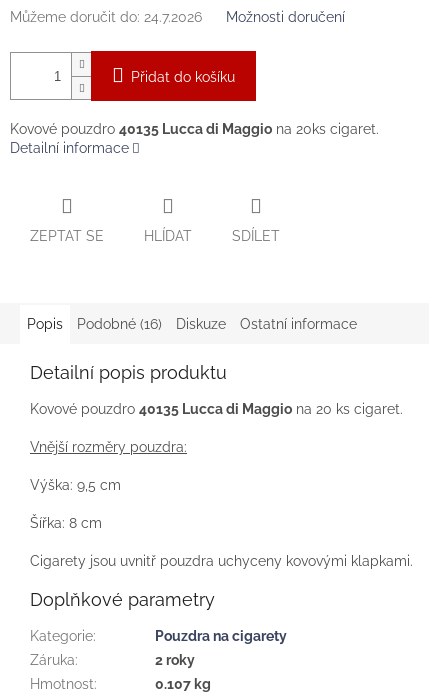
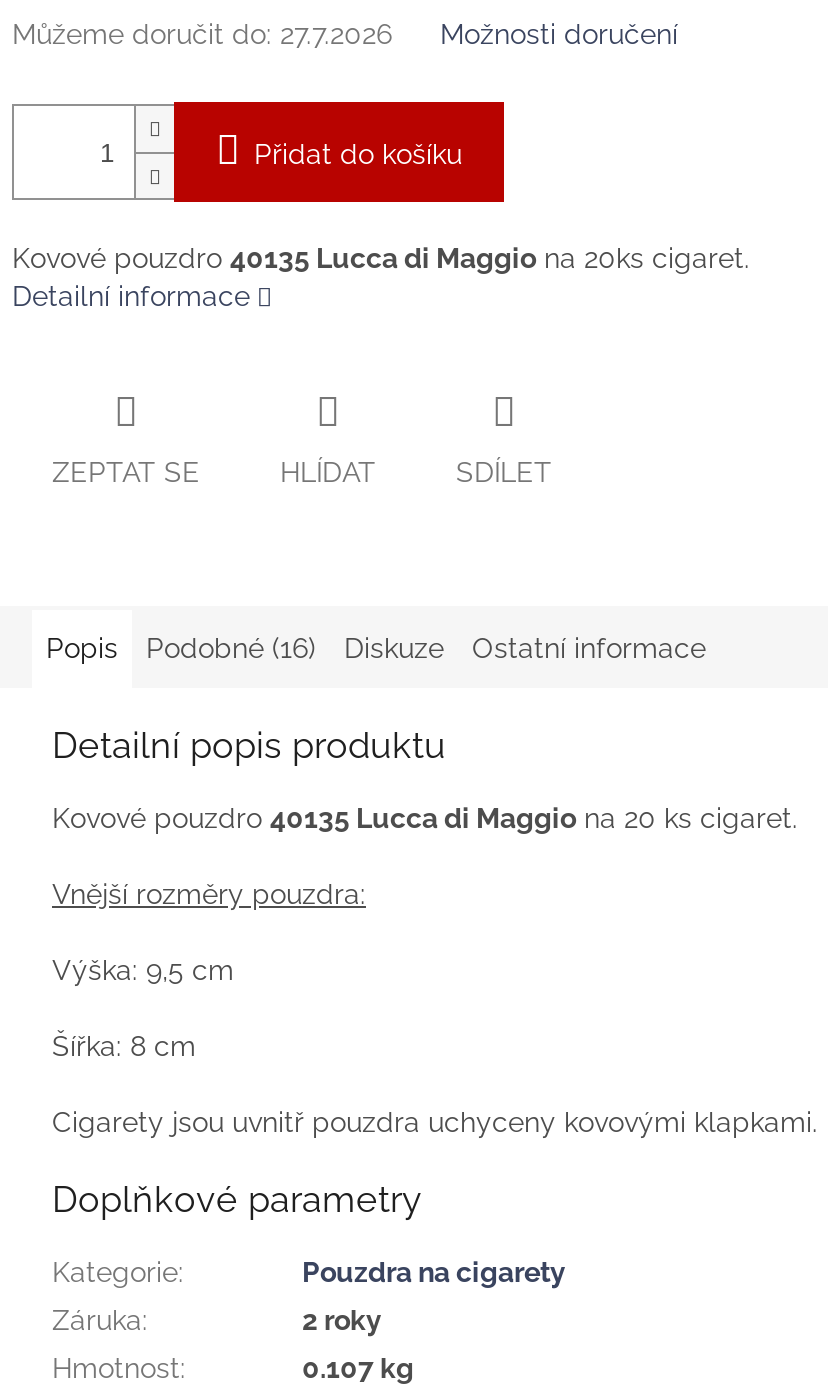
- Můžeme doručit do: 24.7.2026
+ Můžeme doručit do: 27.7.2026
